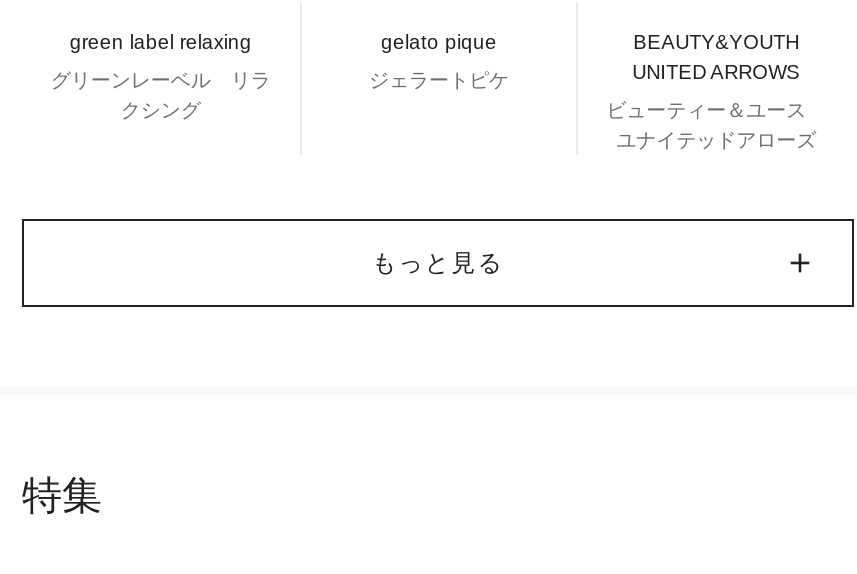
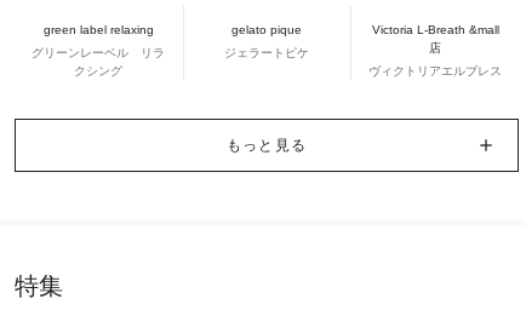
- BEAUTY&YOUTH
- UNITED ARROWS
+ Victoria L-Breath &mall
+ 店

- ビューティー＆ユース
- ユナイテッドアローズ
+ ヴィクトリアエルブレス
